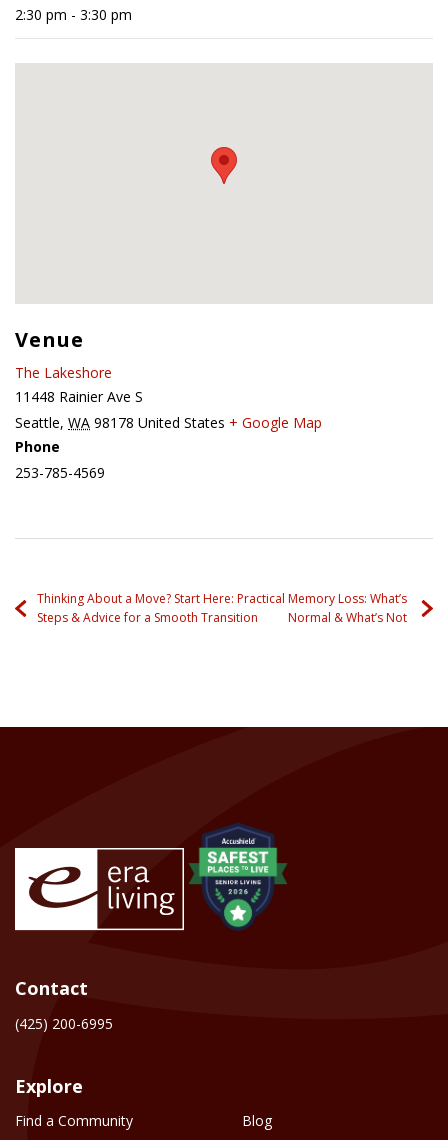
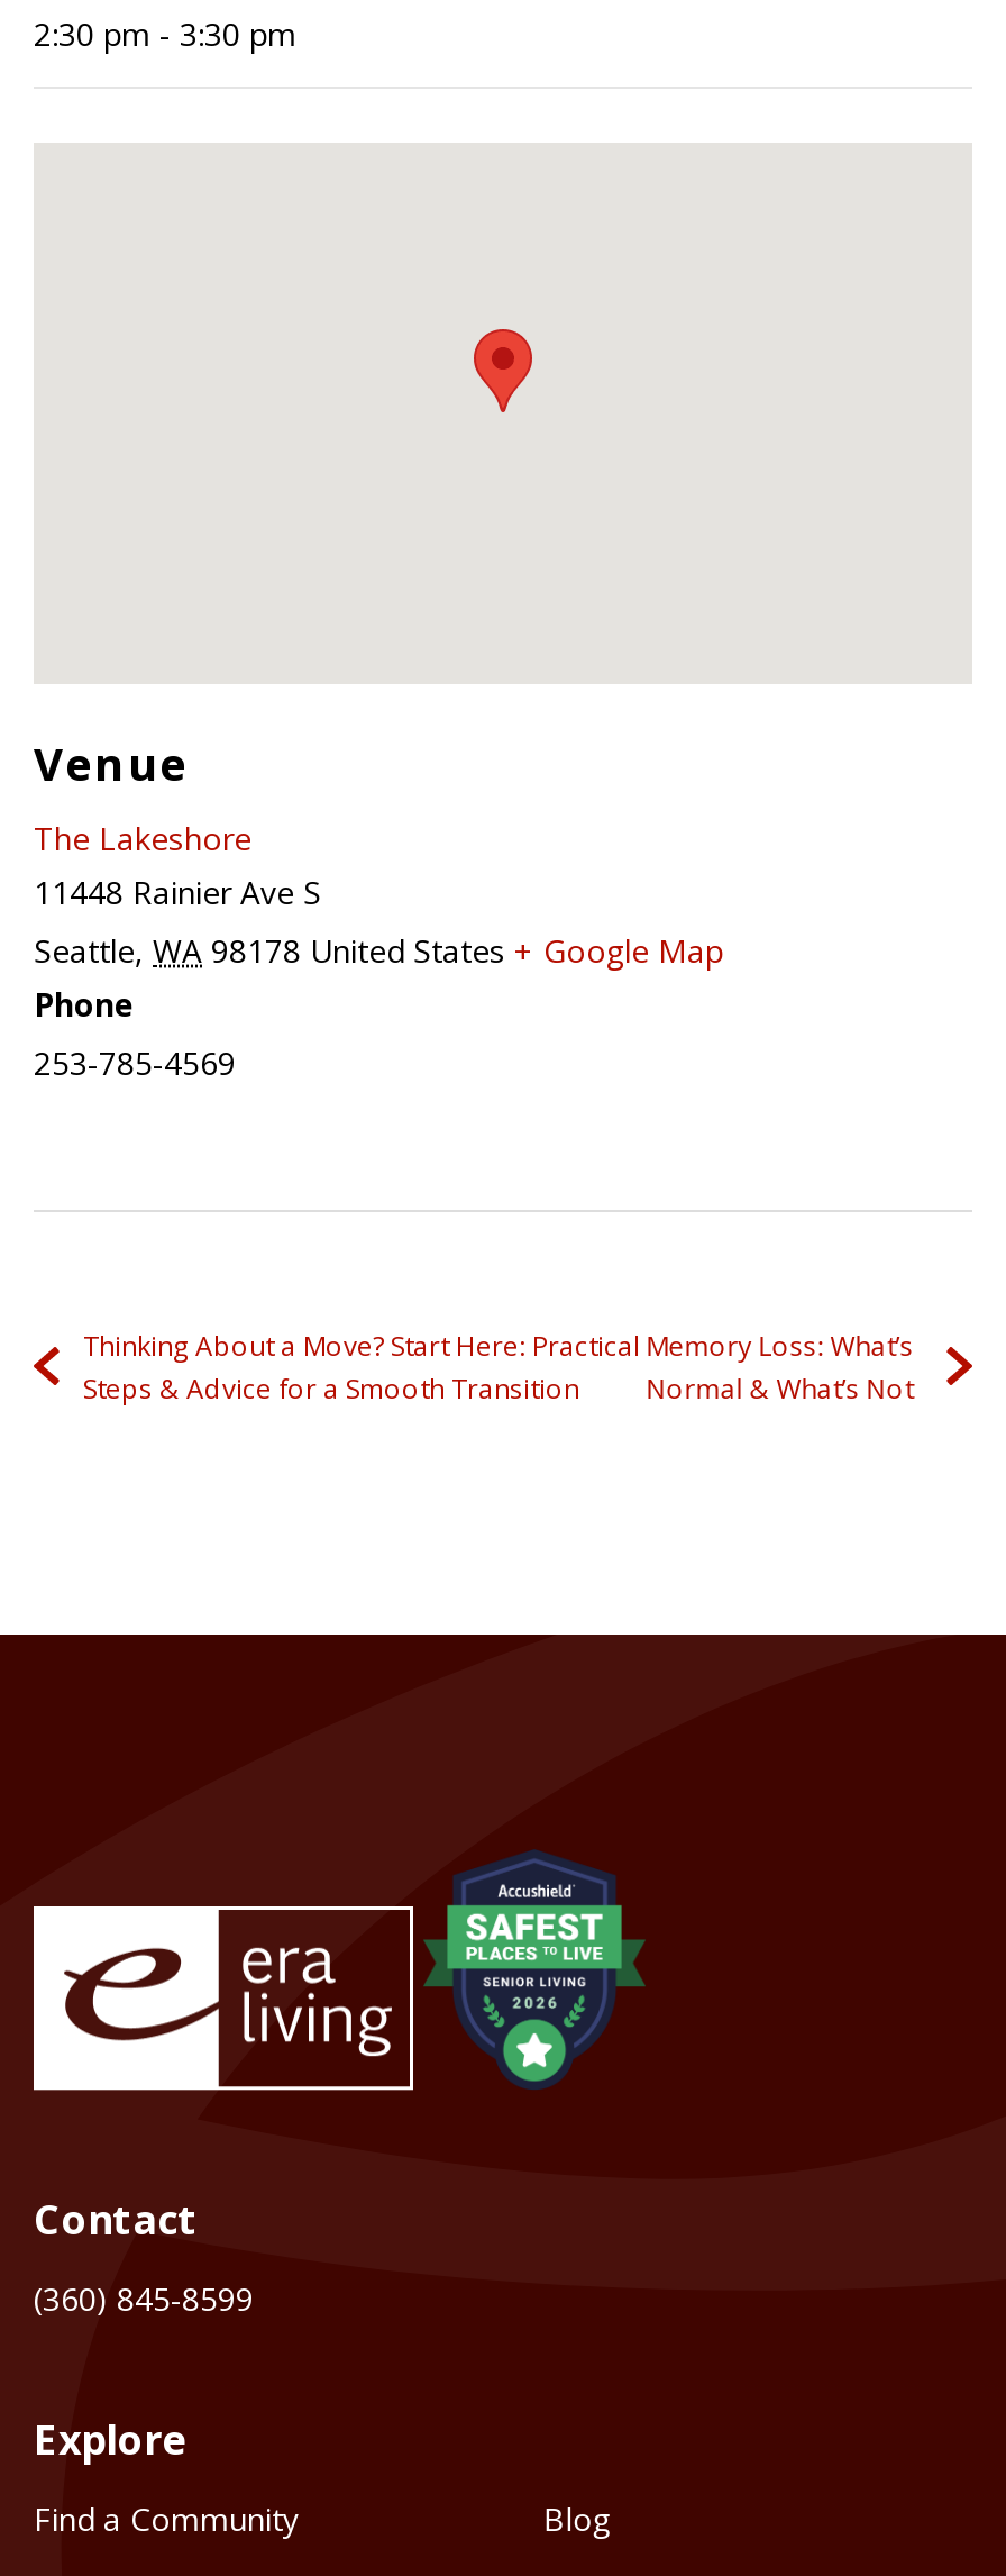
- (425) 200-6995
+ (360) 845-8599
